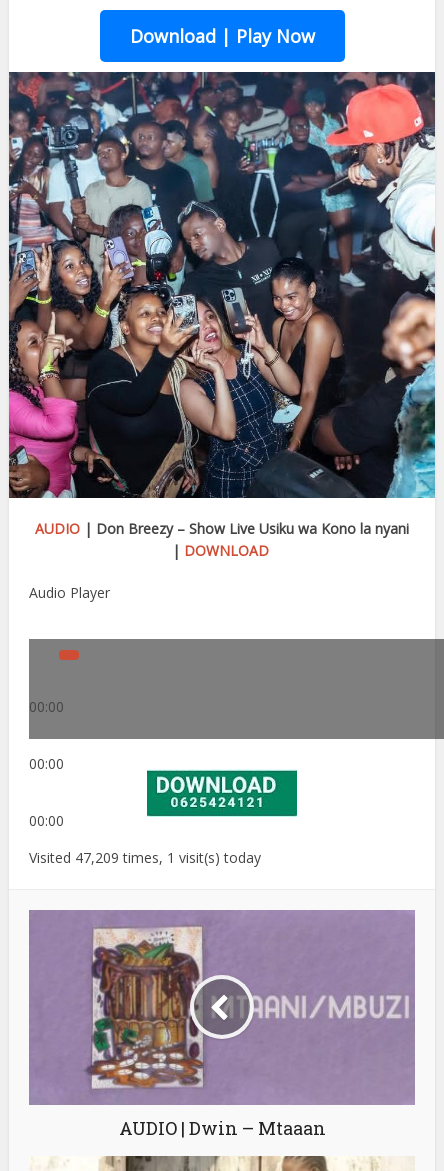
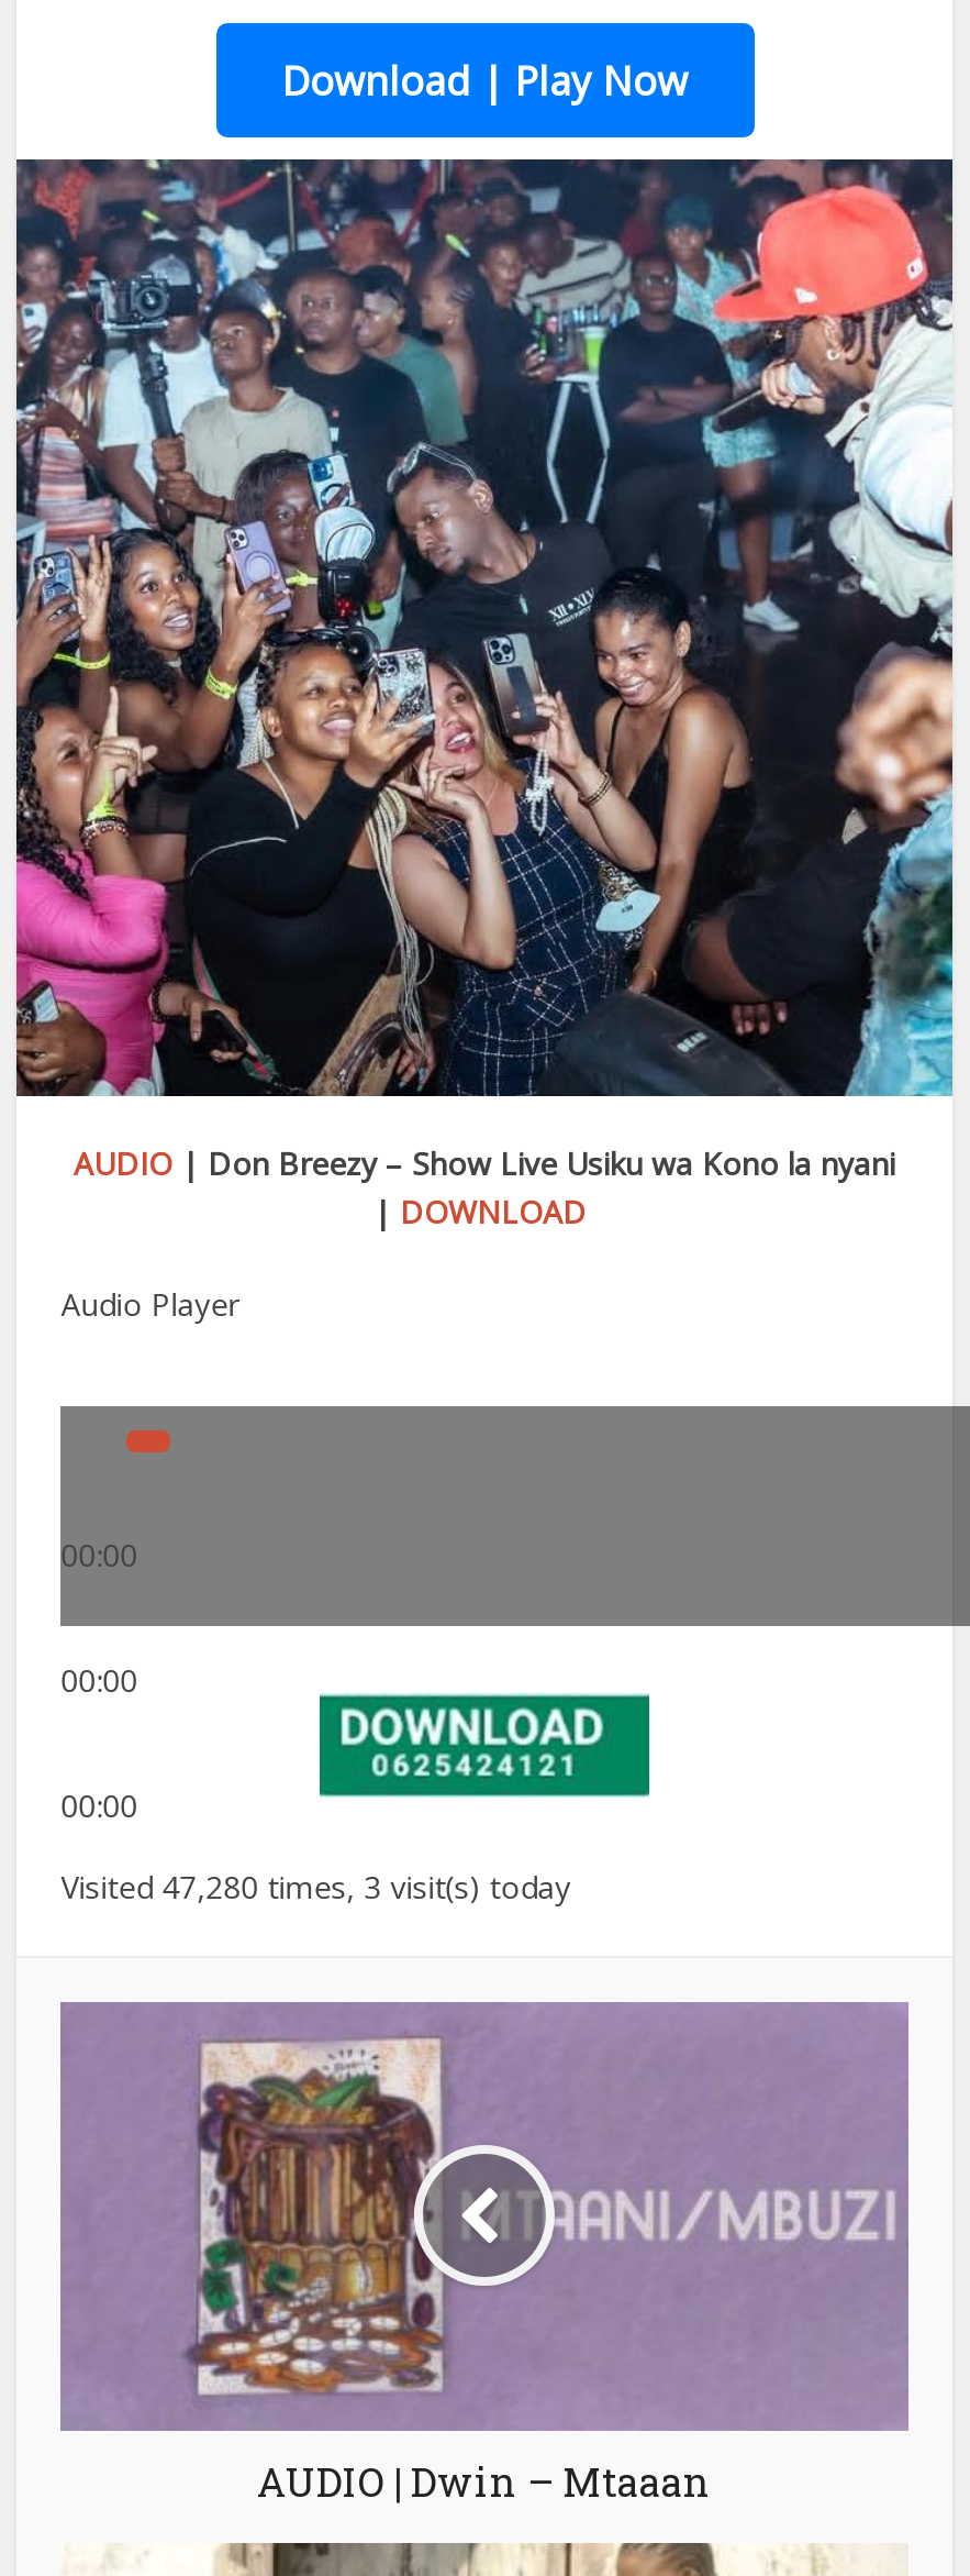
- Visited 47,209 times, 1 visit(s) today
+ Visited 47,280 times, 3 visit(s) today
